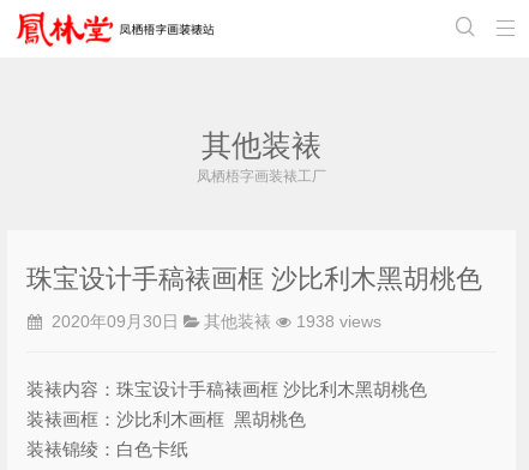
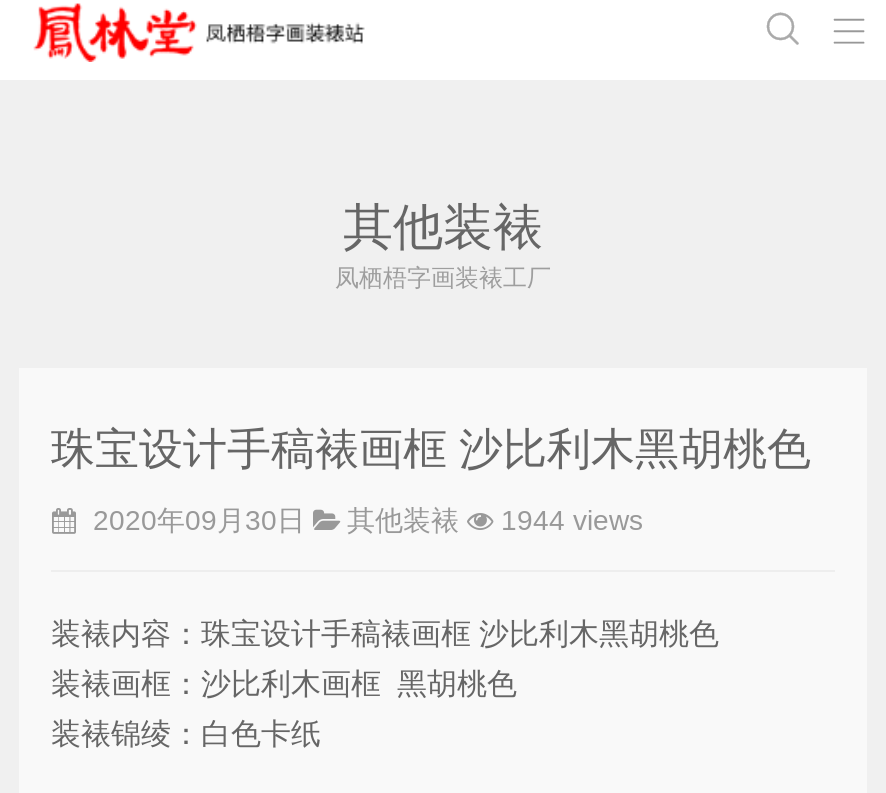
- 1938 views
+ 1944 views
